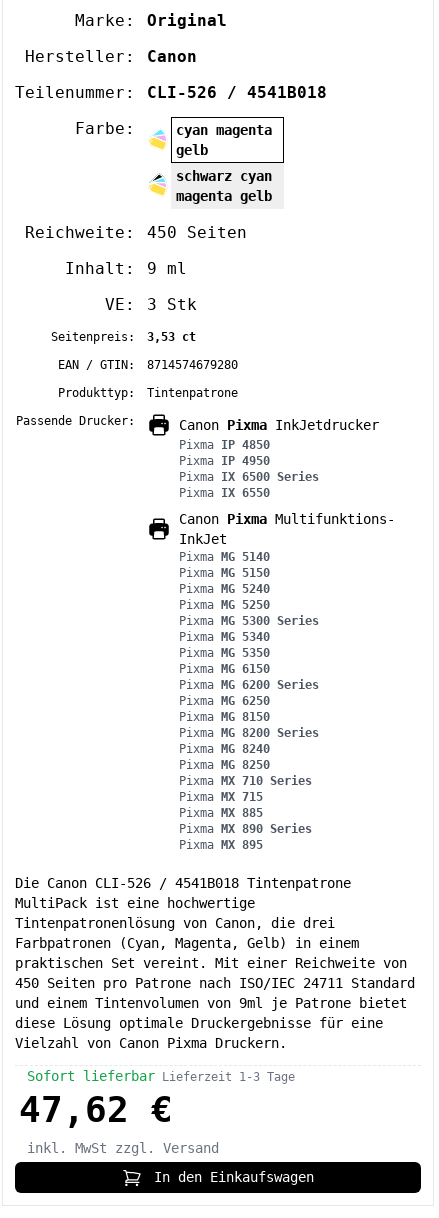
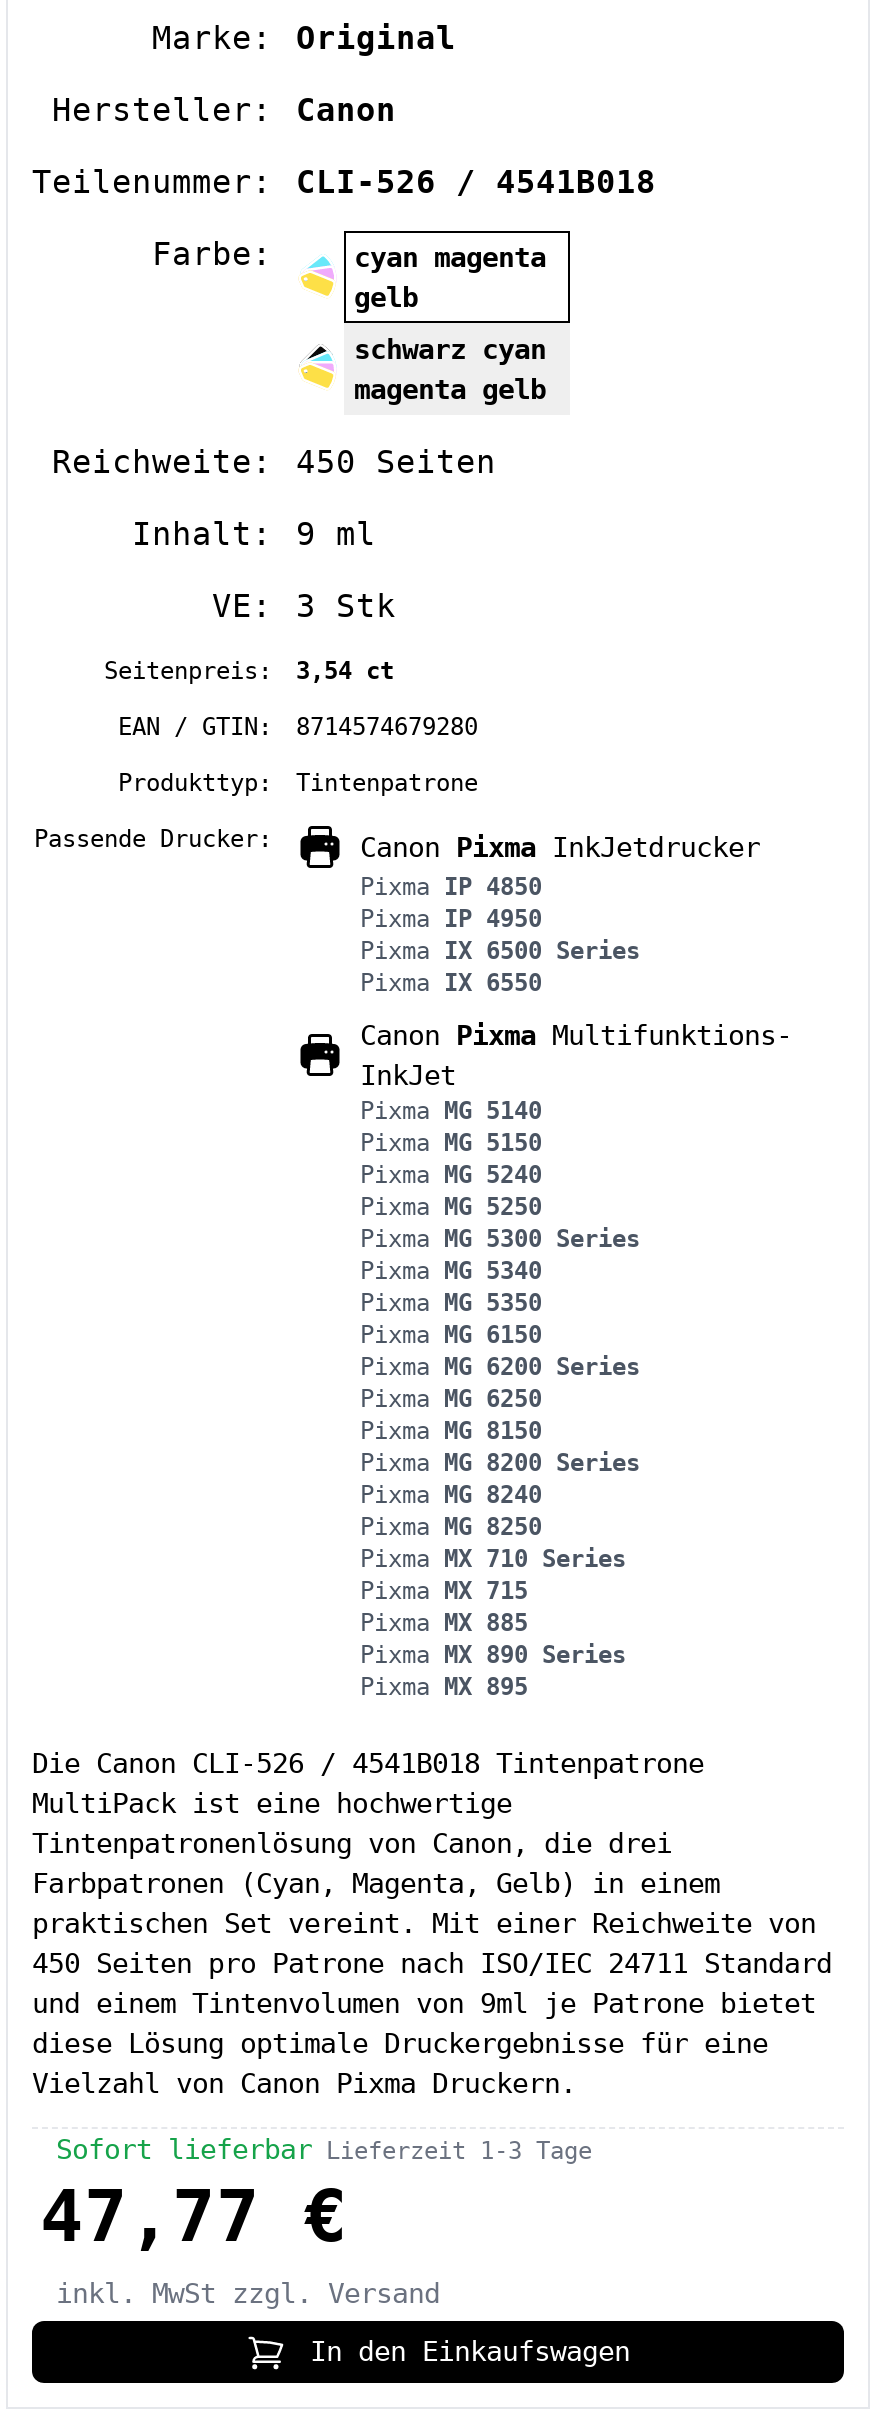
- Seitenpreis: 3,53 ct
+ Seitenpreis: 3,54 ct

- 47,62 €
+ 47,77 €
